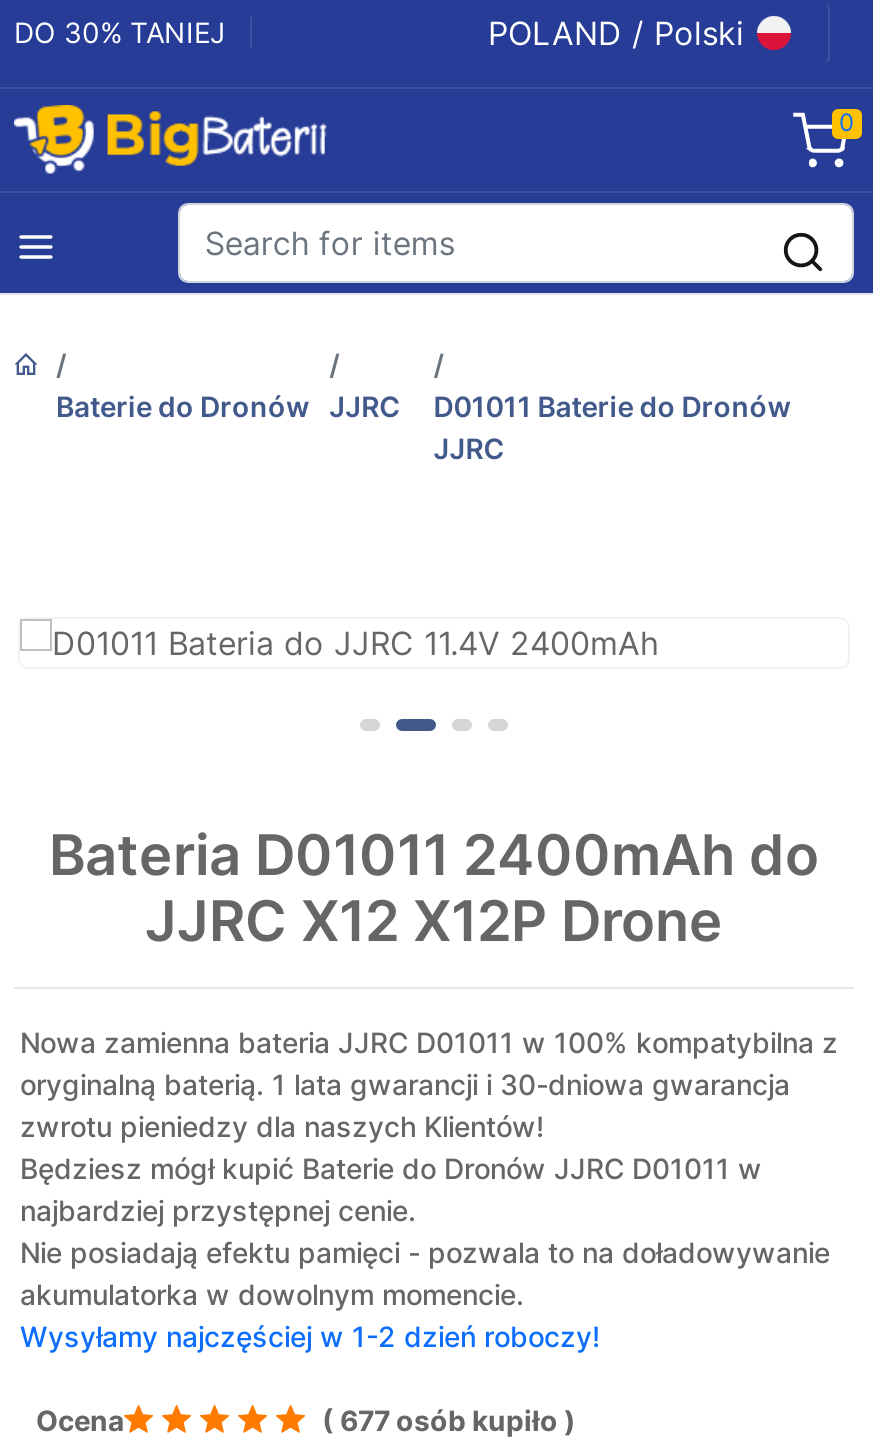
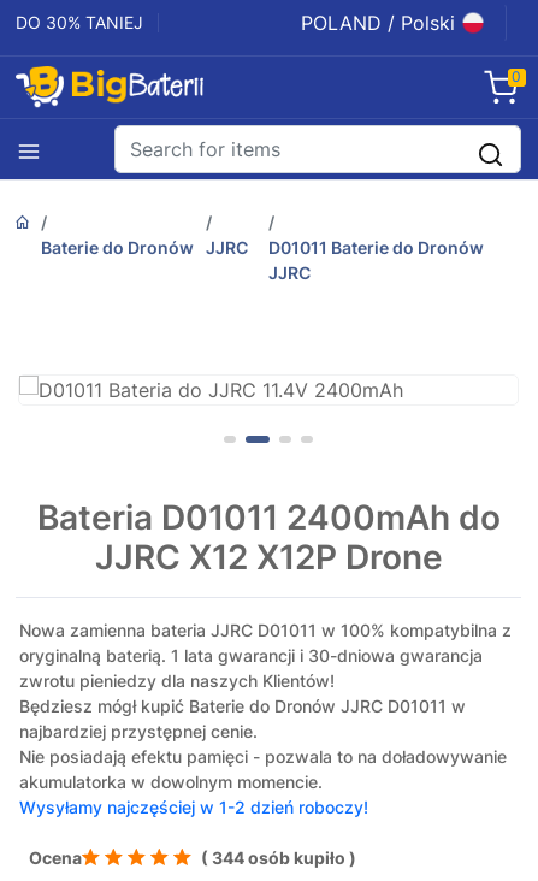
- ( 677 osób kupiło )
+ ( 344 osób kupiło )
